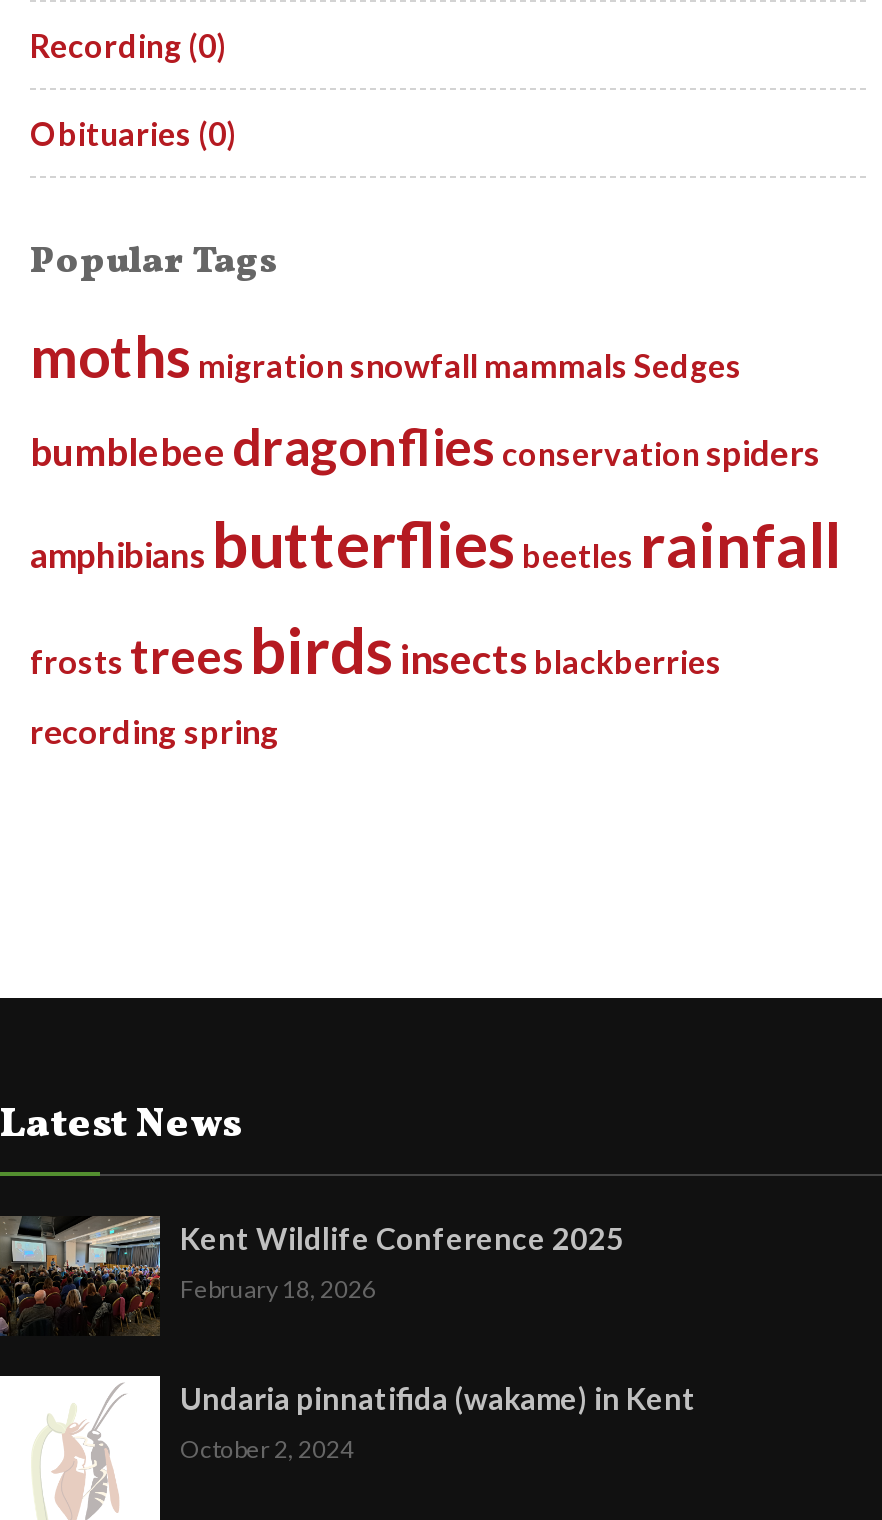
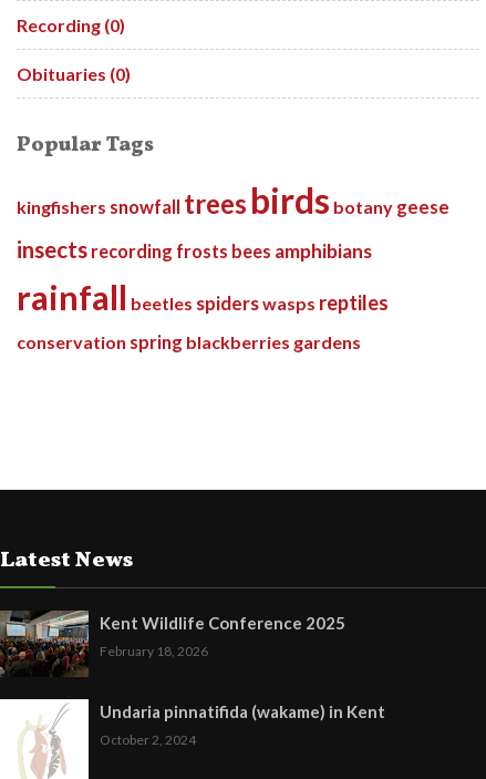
- moths migration snowfall mammals Sedges
- bumblebee dragonflies conservation spiders
- amphibians butterflies beetles rainfall
- frosts trees birds insects blackberries
- recording spring
+ kingfishers snowfall trees birds botany geese
+ insects recording frosts bees amphibians
+ rainfall beetles spiders wasps reptiles
+ conservation spring blackberries gardens
